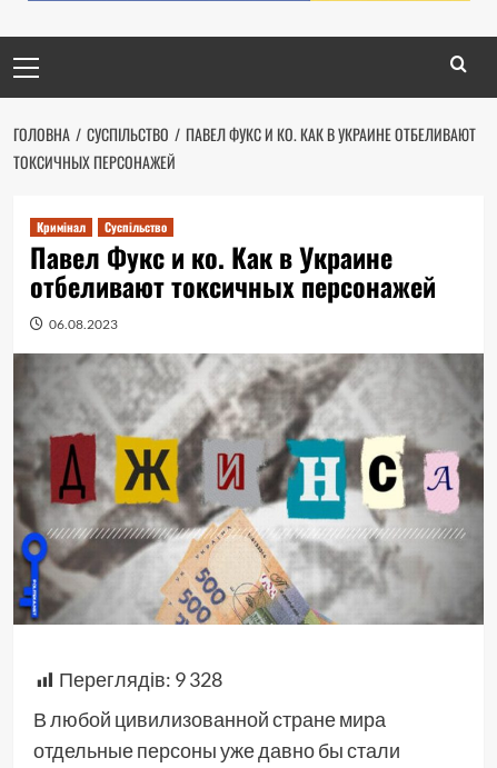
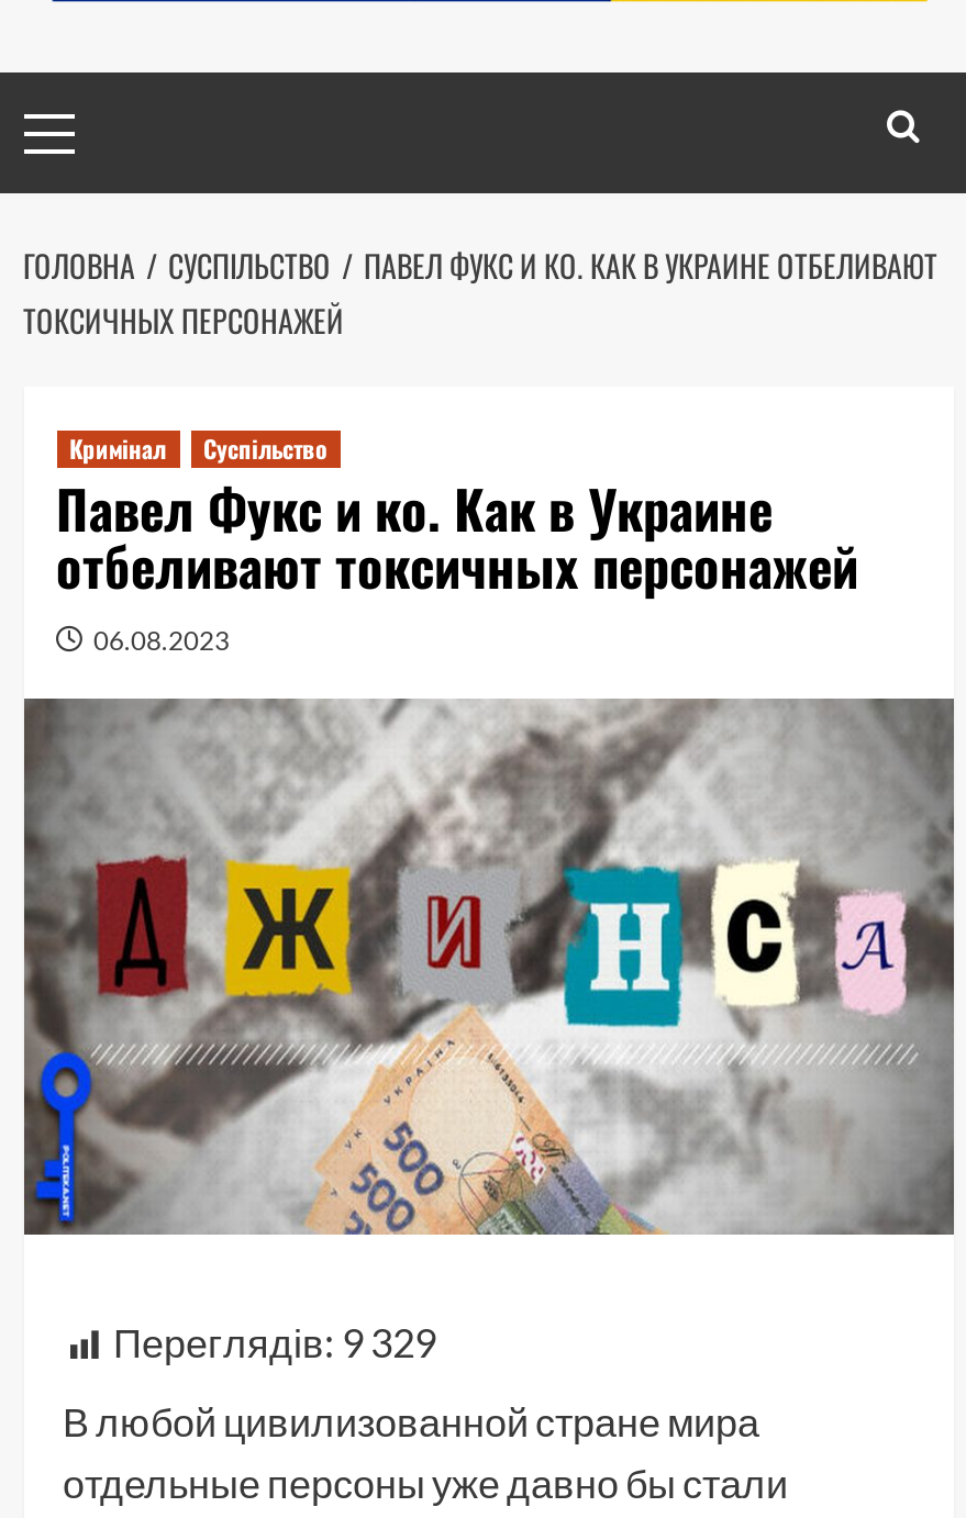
- Переглядів: 9 328
+ Переглядів: 9 329
